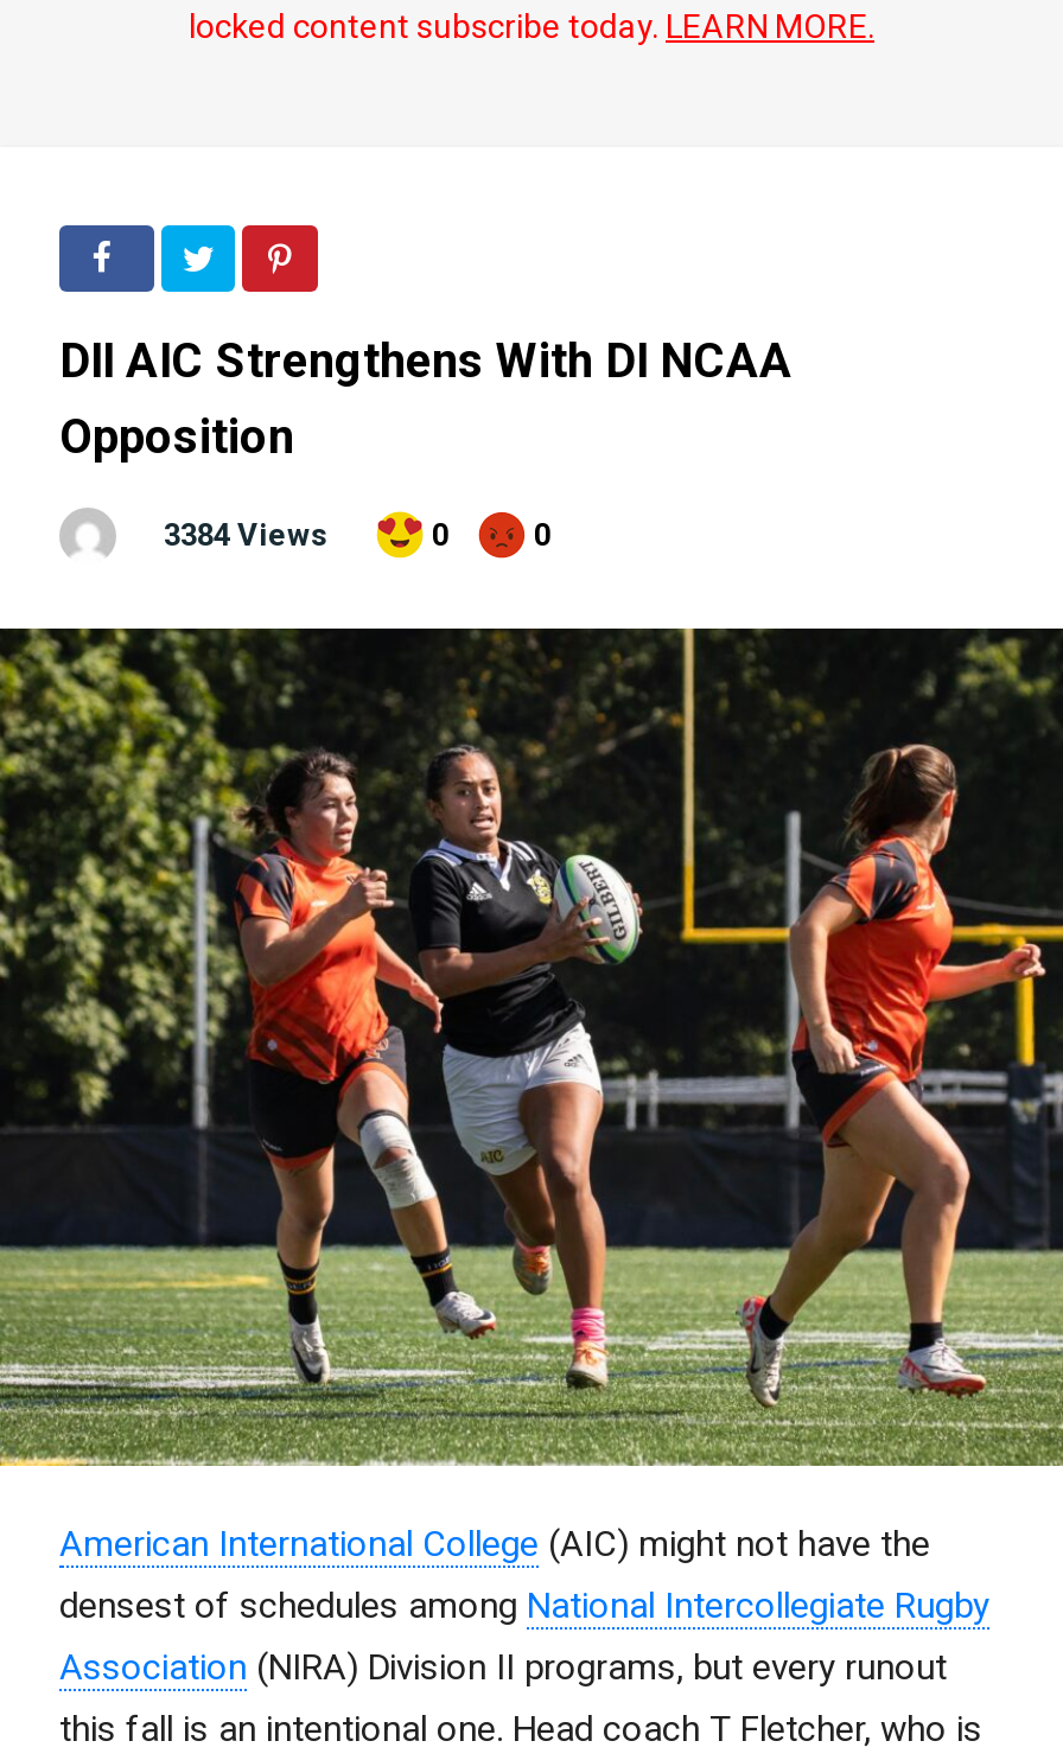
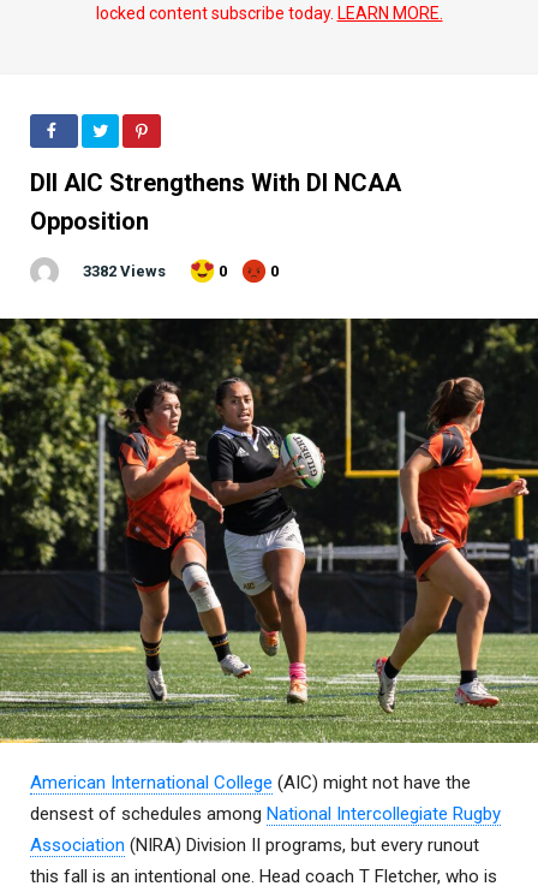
- 3384 Views
+ 3382 Views
